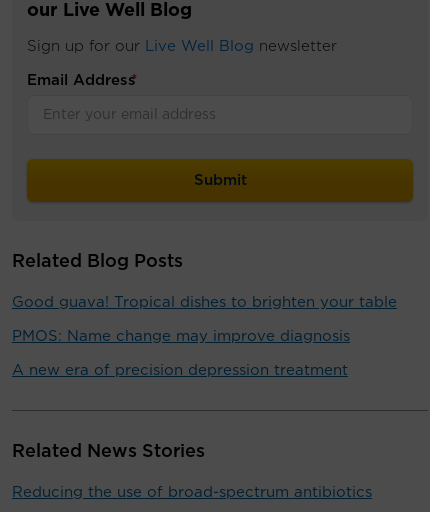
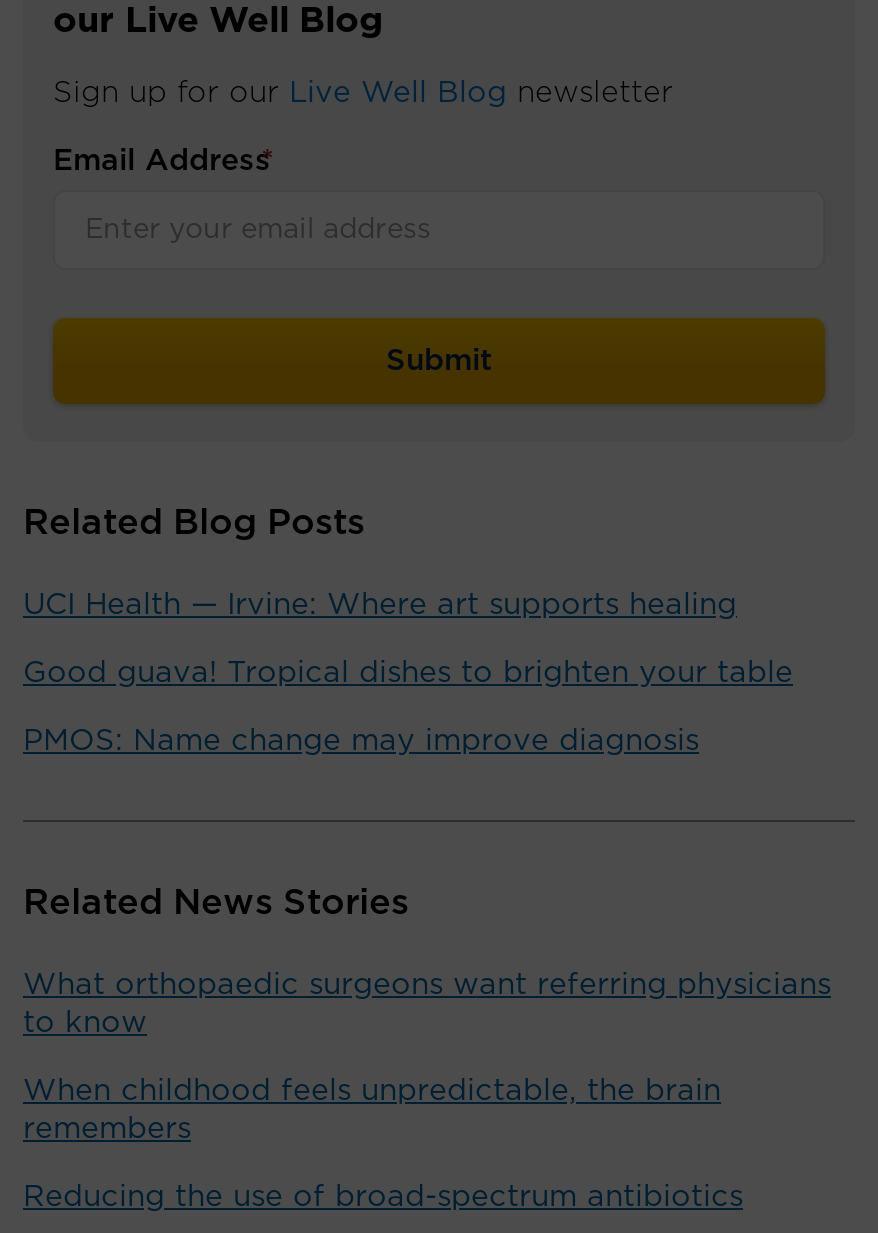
+ UCI Health — Irvine: Where art supports healing

- A new era of precision depression treatment

+ What orthopaedic surgeons want referring physicians
+ to know
+ When childhood feels unpredictable, the brain
+ remembers
